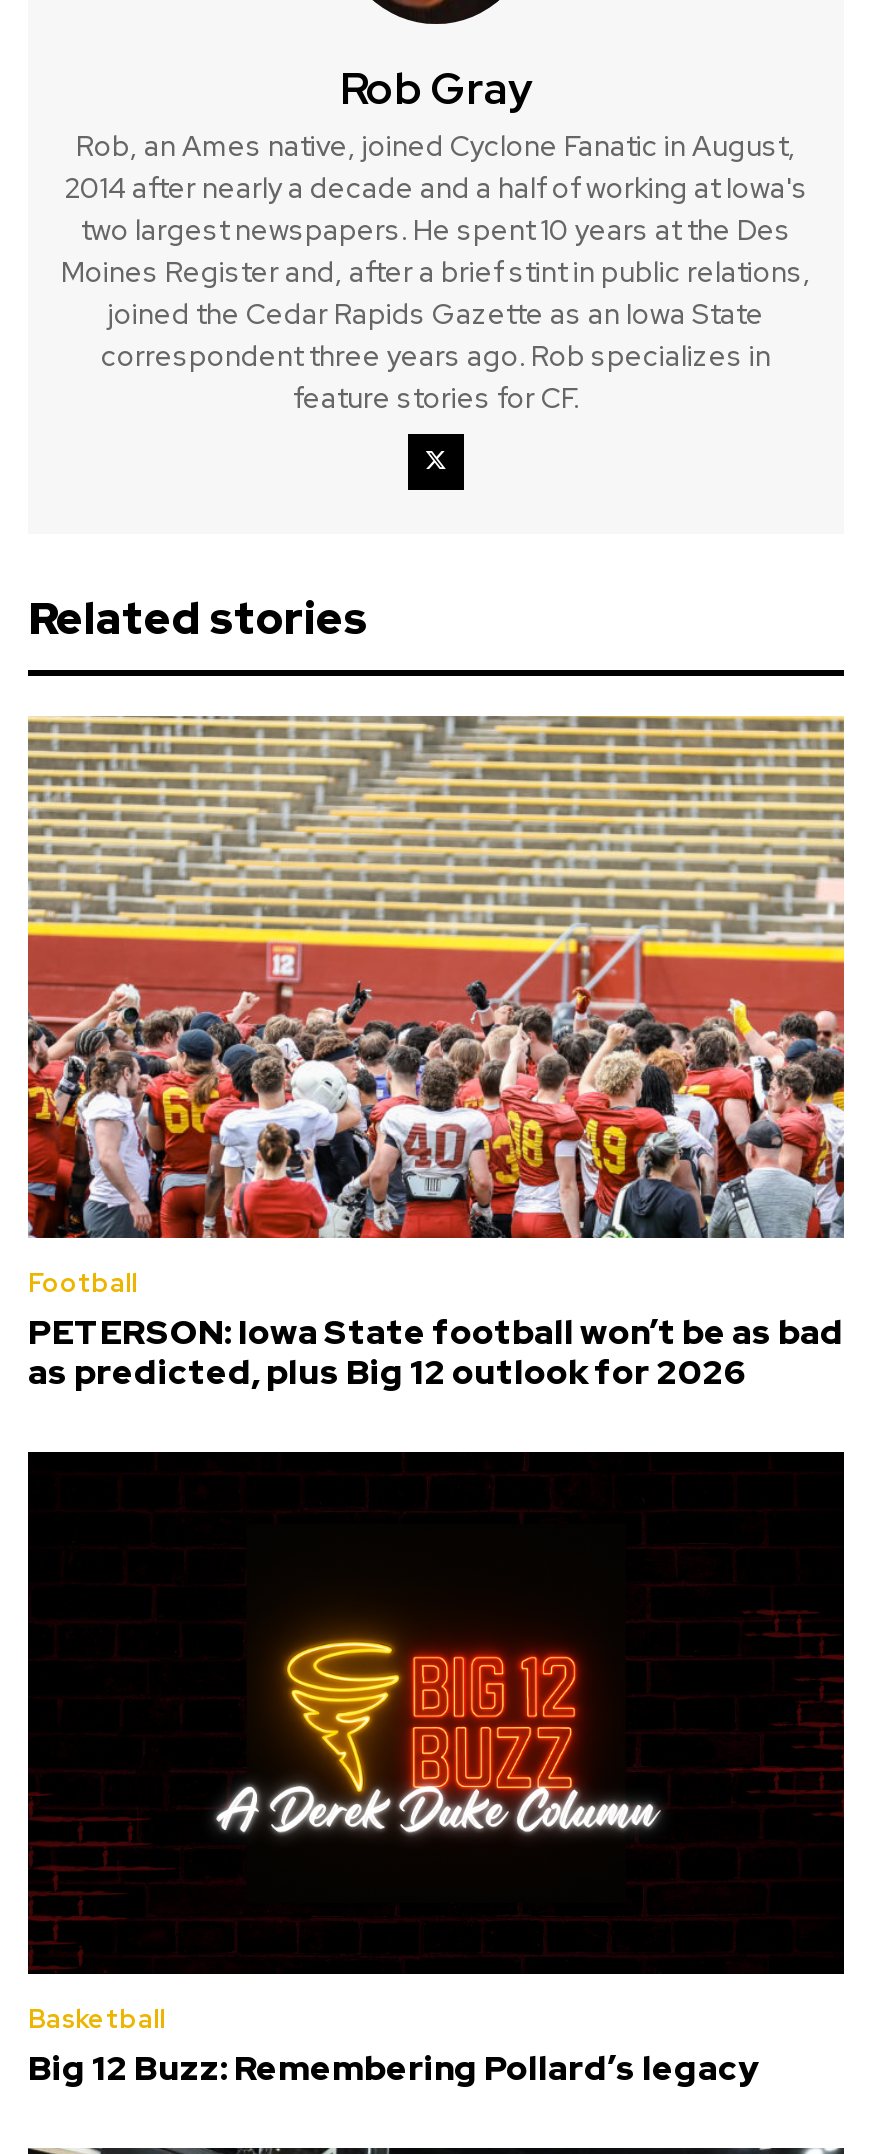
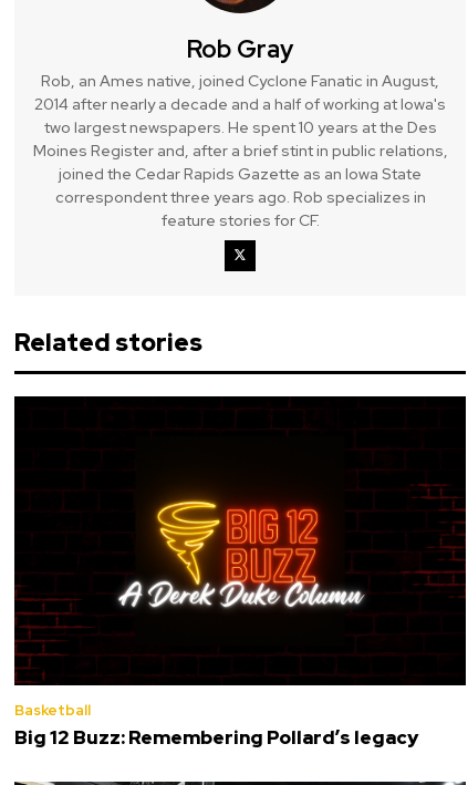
- [image]
- Football
- PETERSON: Iowa State football won’t be as bad
- as predicted, plus Big 12 outlook for 2026
